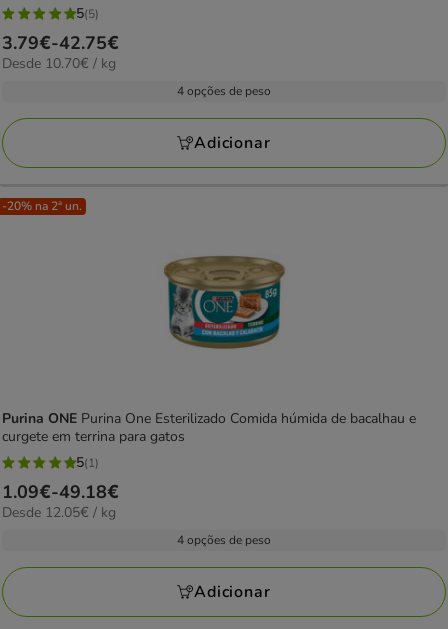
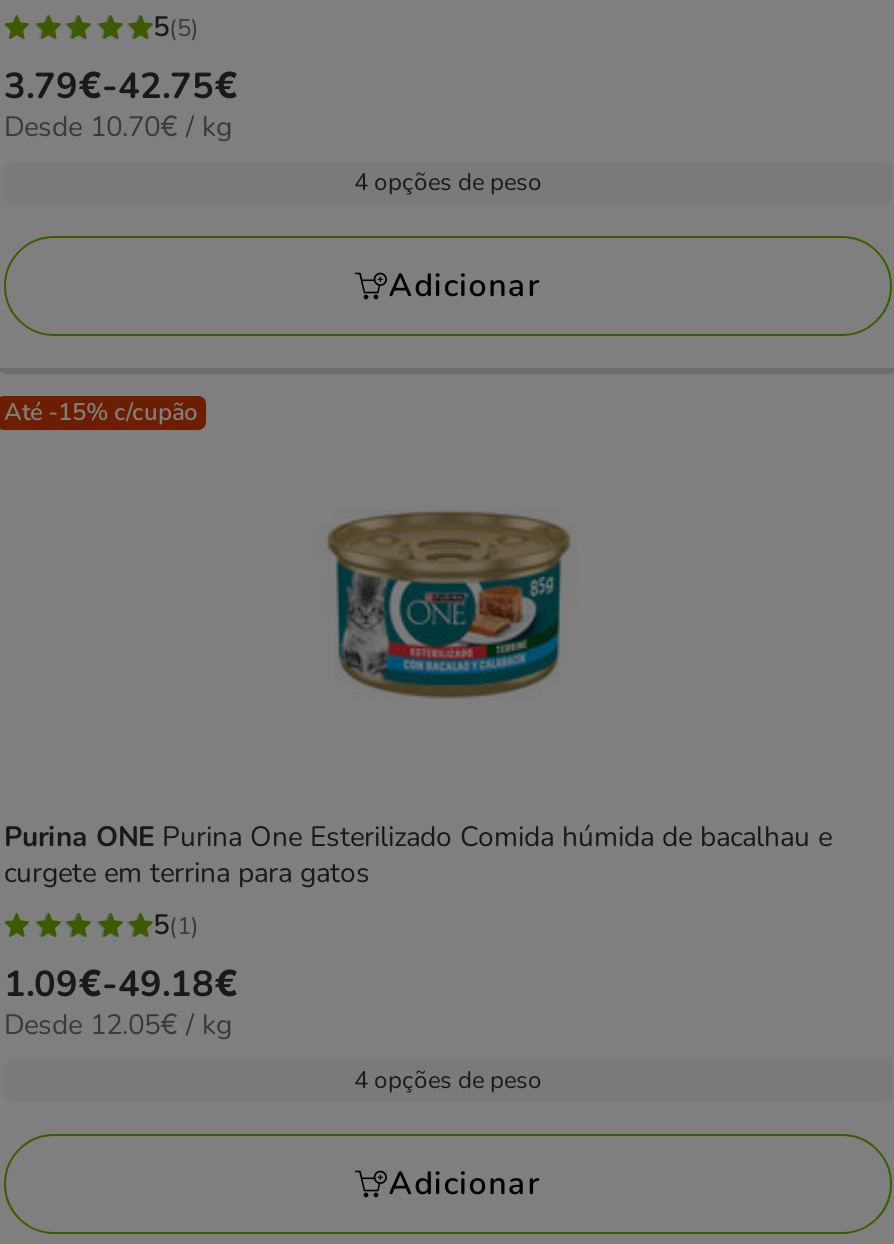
- -20% na 2ª un.
+ Até -15% c/cupão
